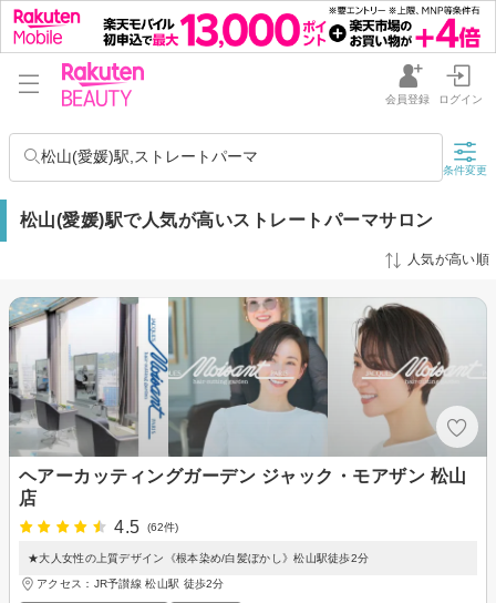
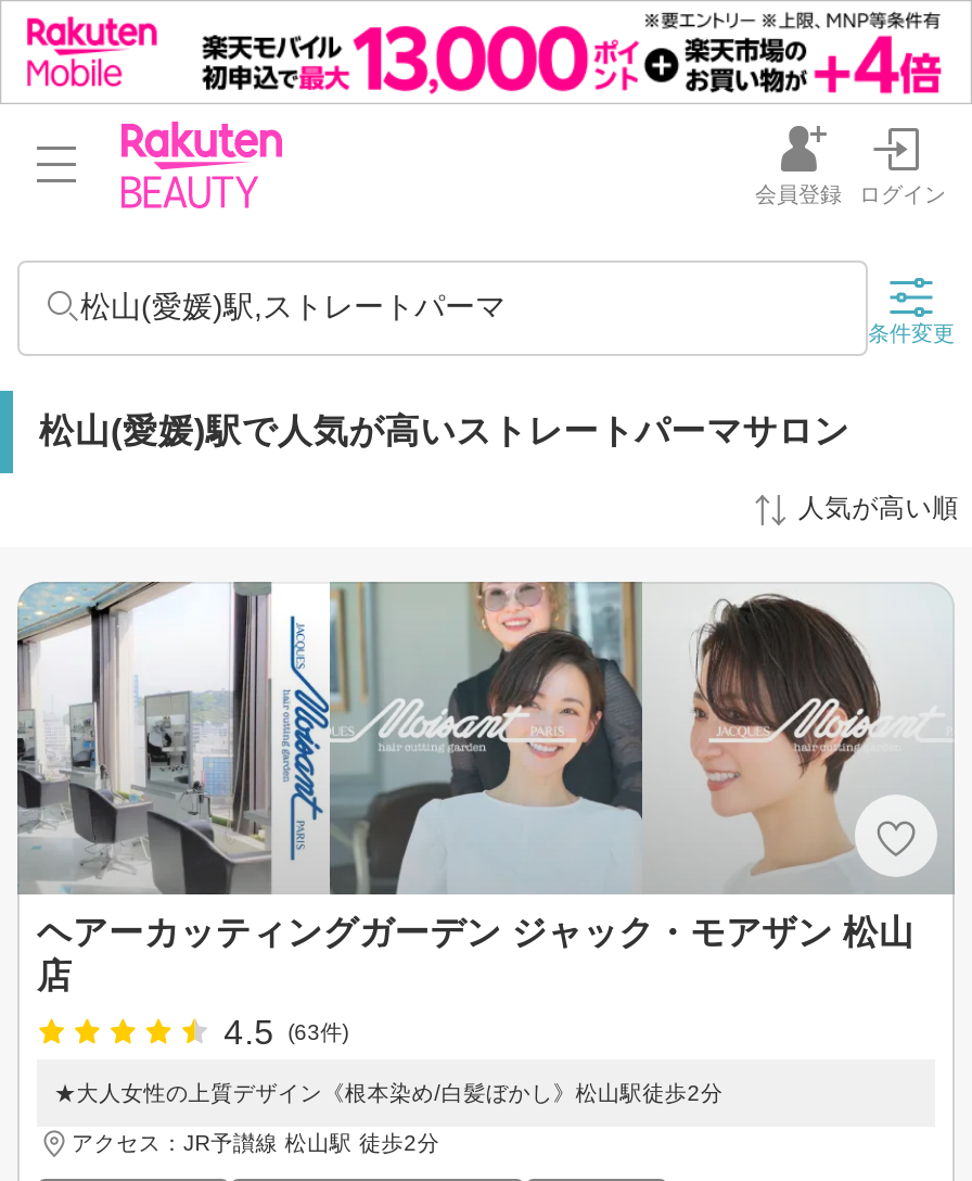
- 4.5 (62件)
+ 4.5 (63件)
